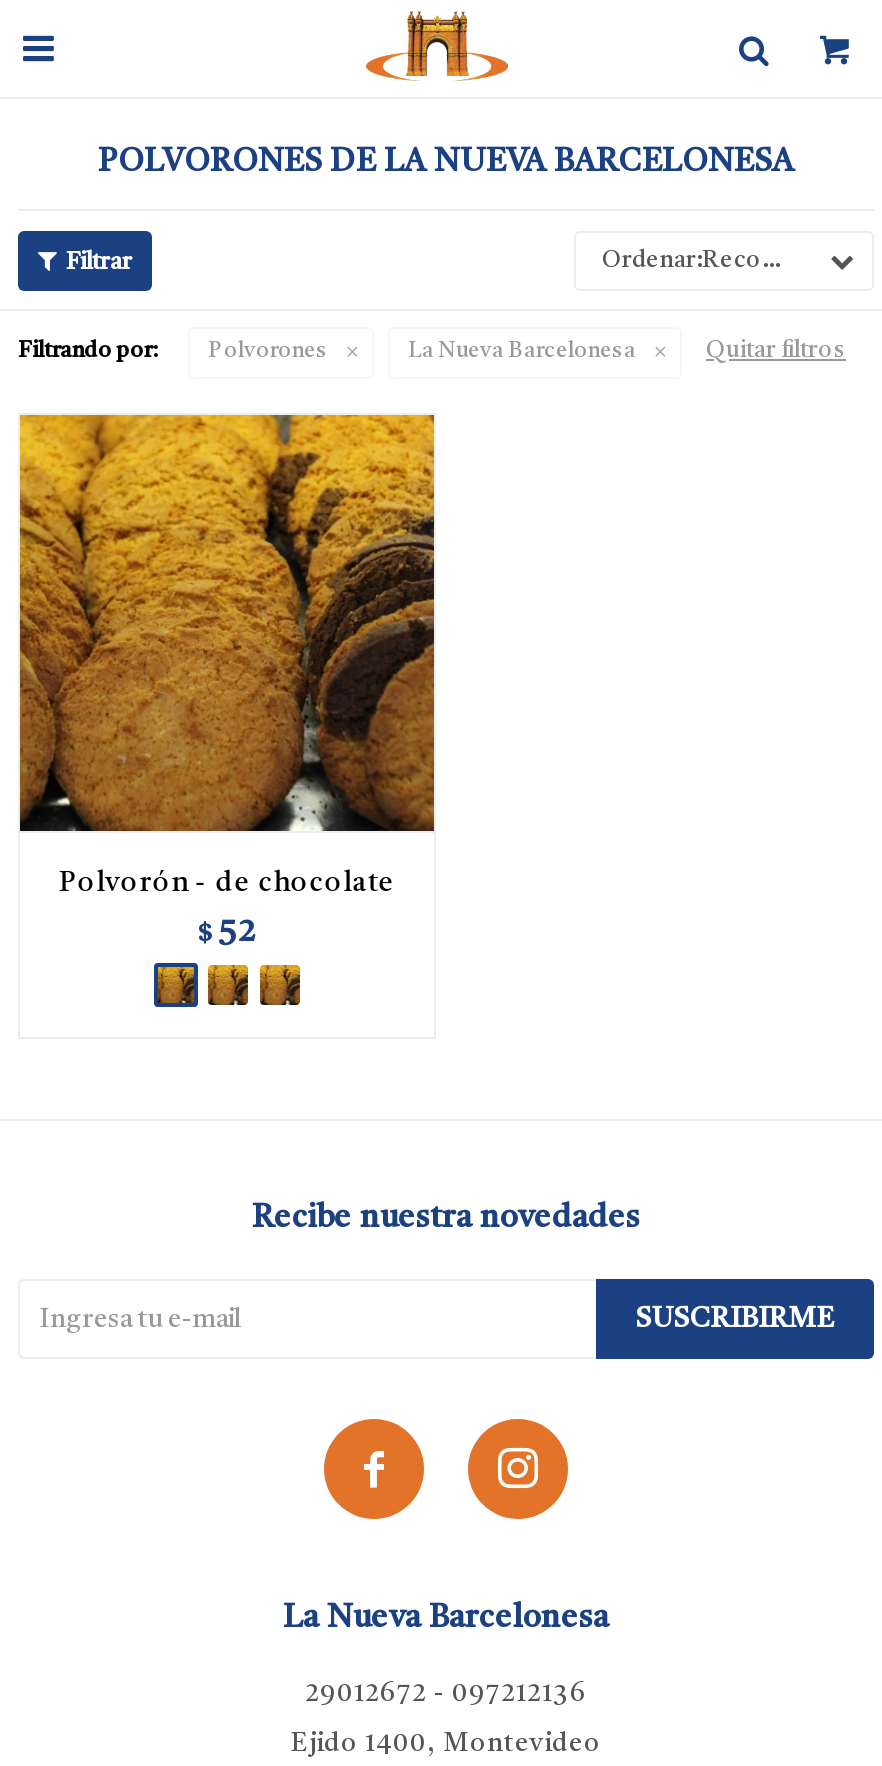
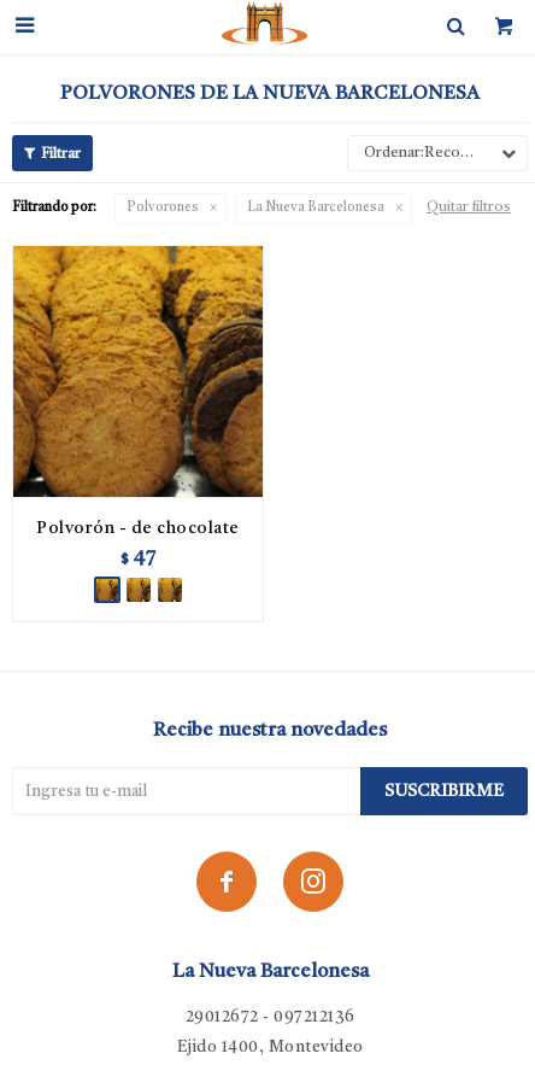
- $ 52
+ $ 47
